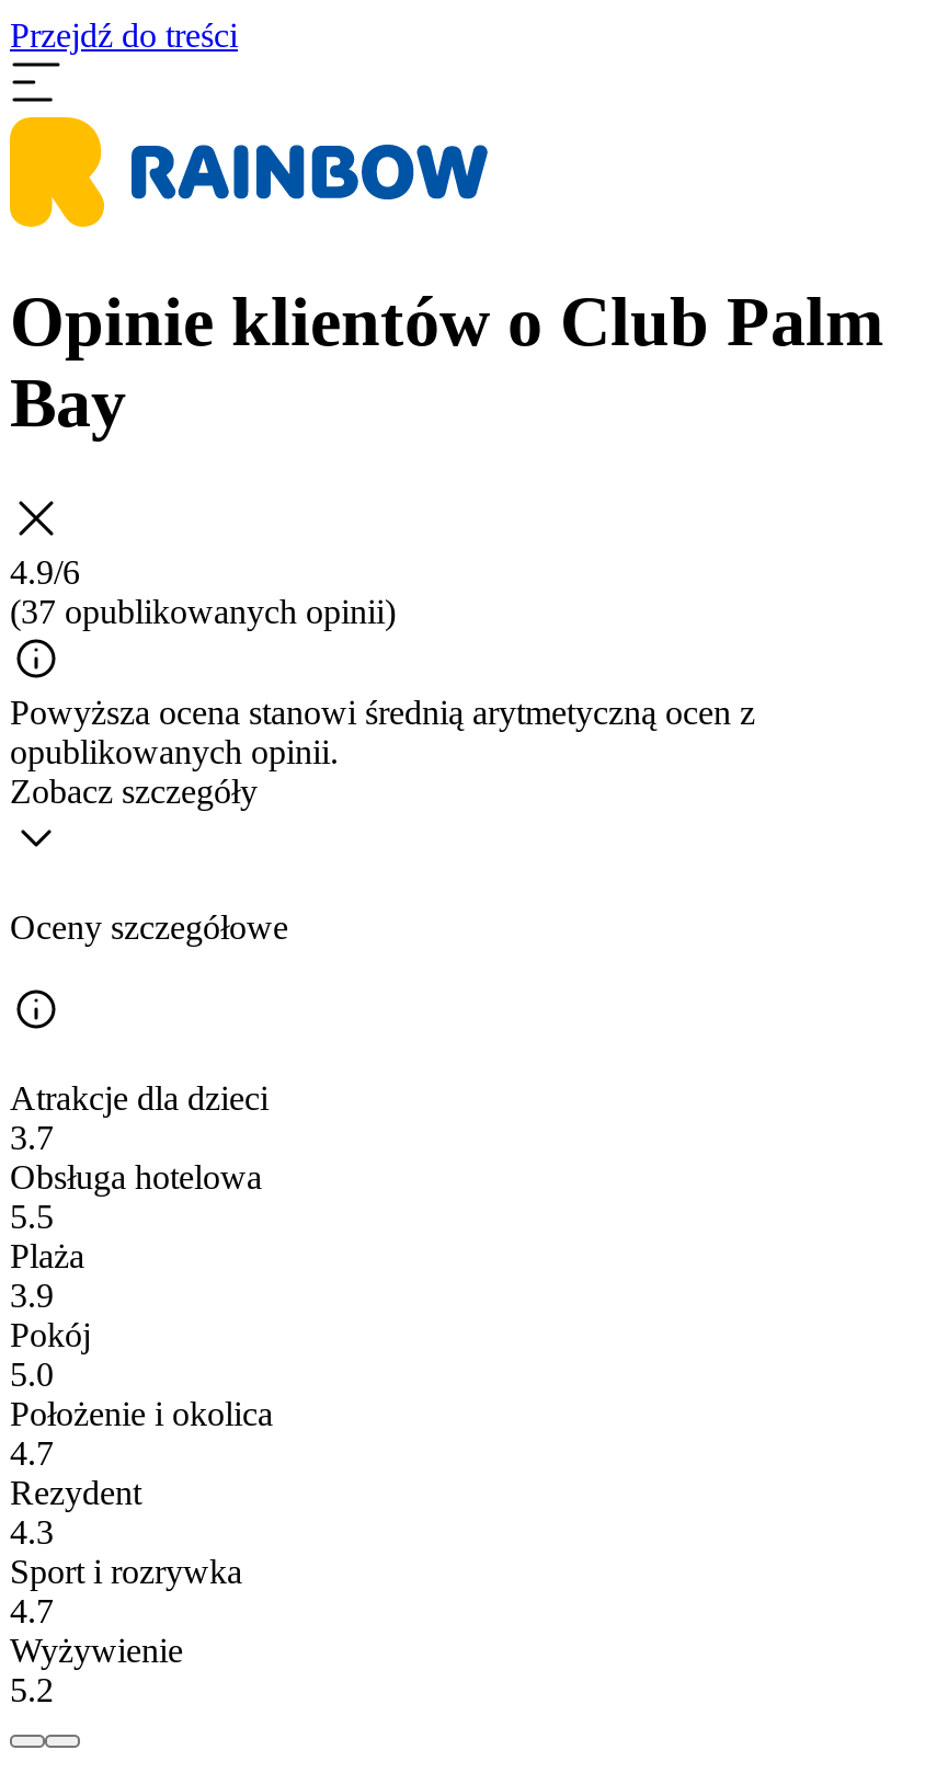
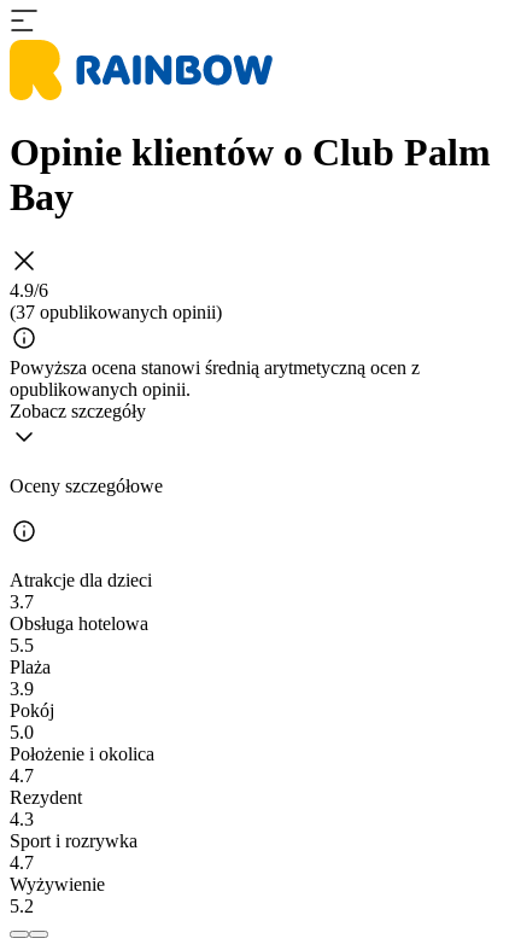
- Przejdź do treści
